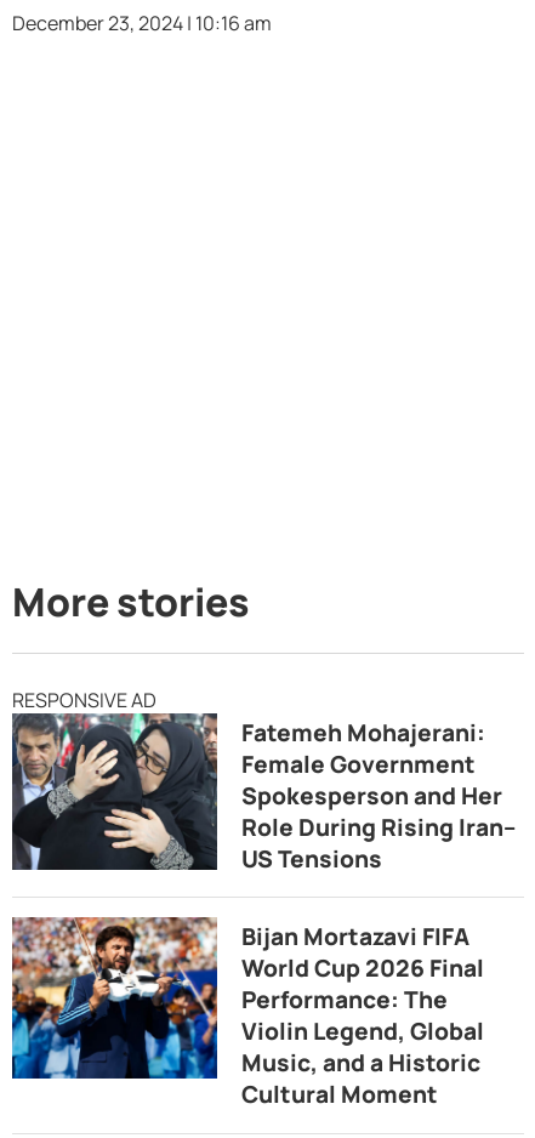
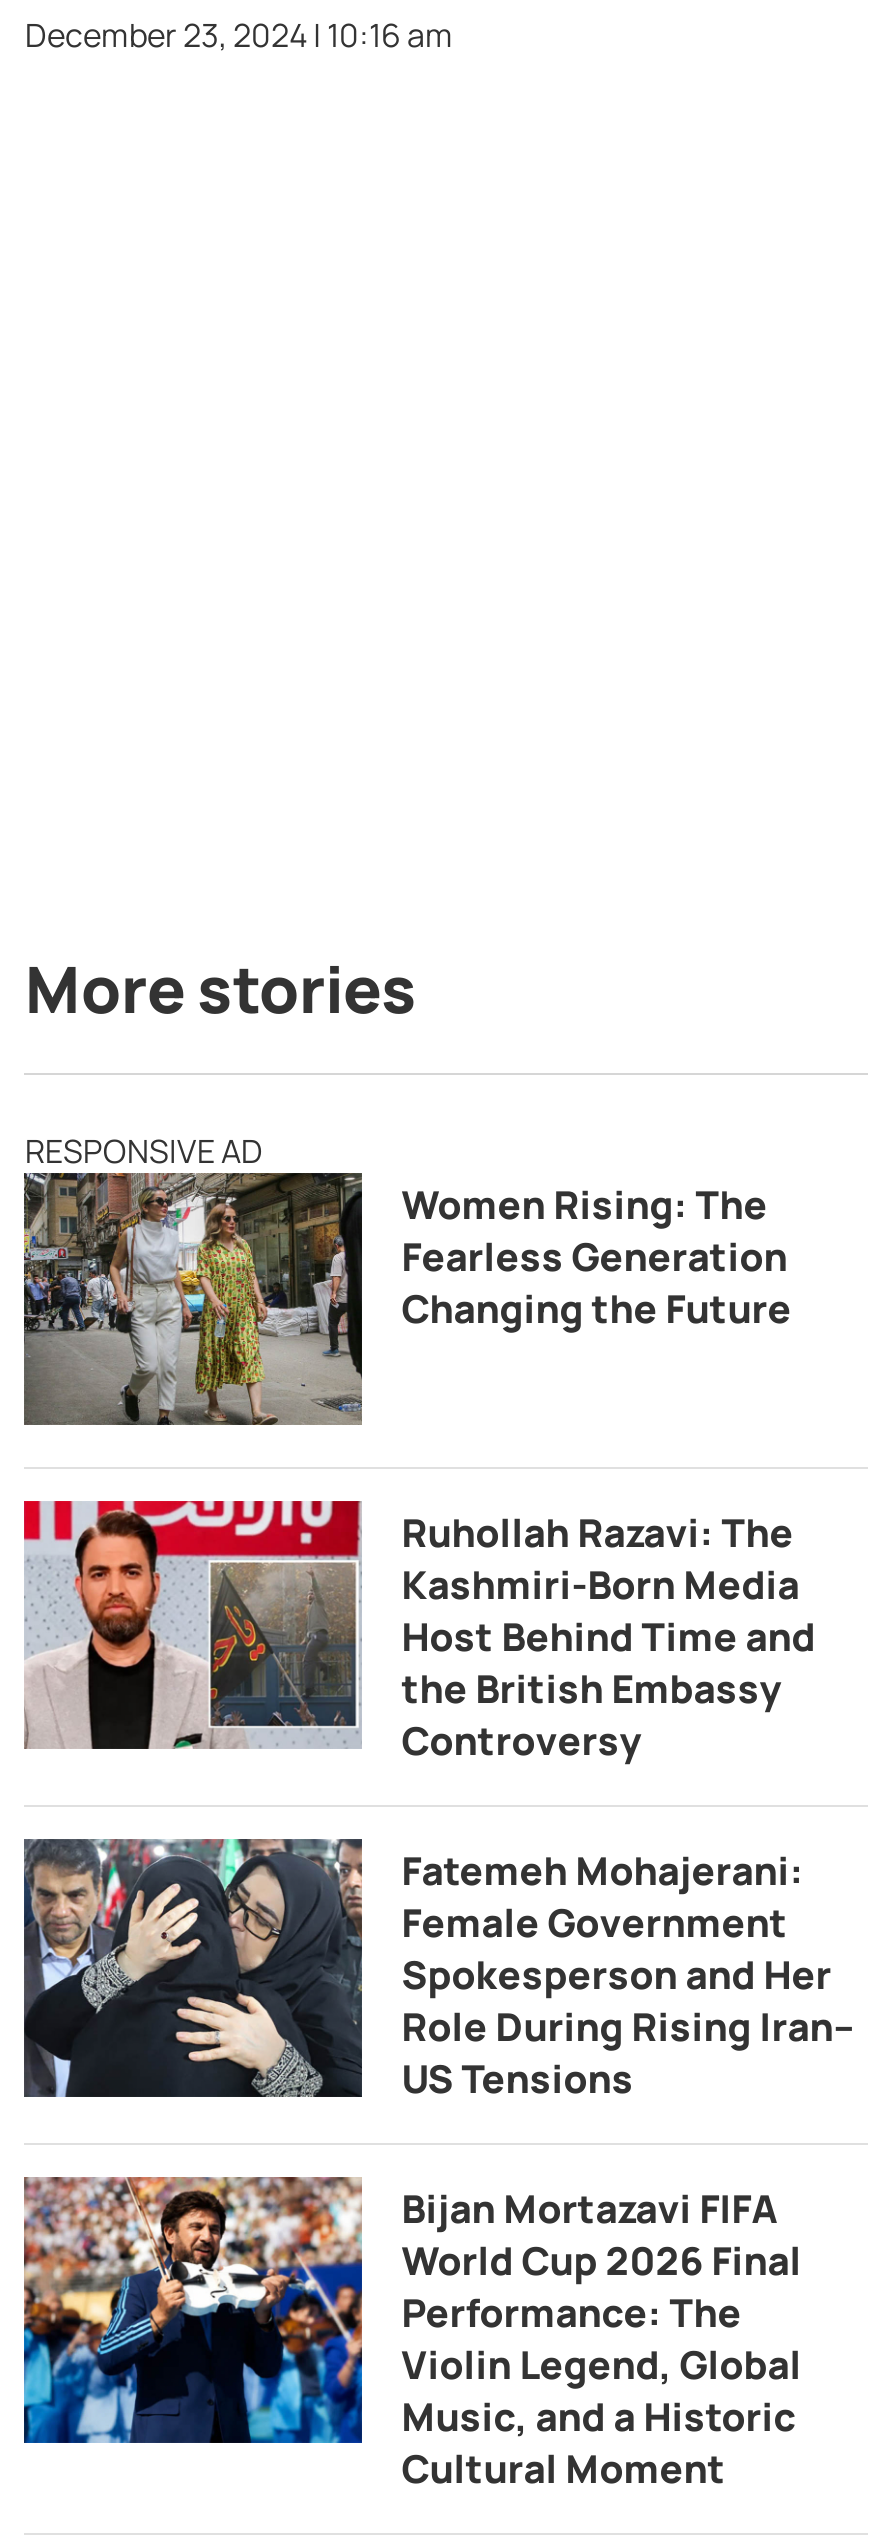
+ [image]
+ Women Rising: The
+ Fearless Generation
+ Changing the Future

+ [image]
+ Ruhollah Razavi: The
+ Kashmiri-Born Media
+ Host Behind Time and
+ the British Embassy
+ Controversy
